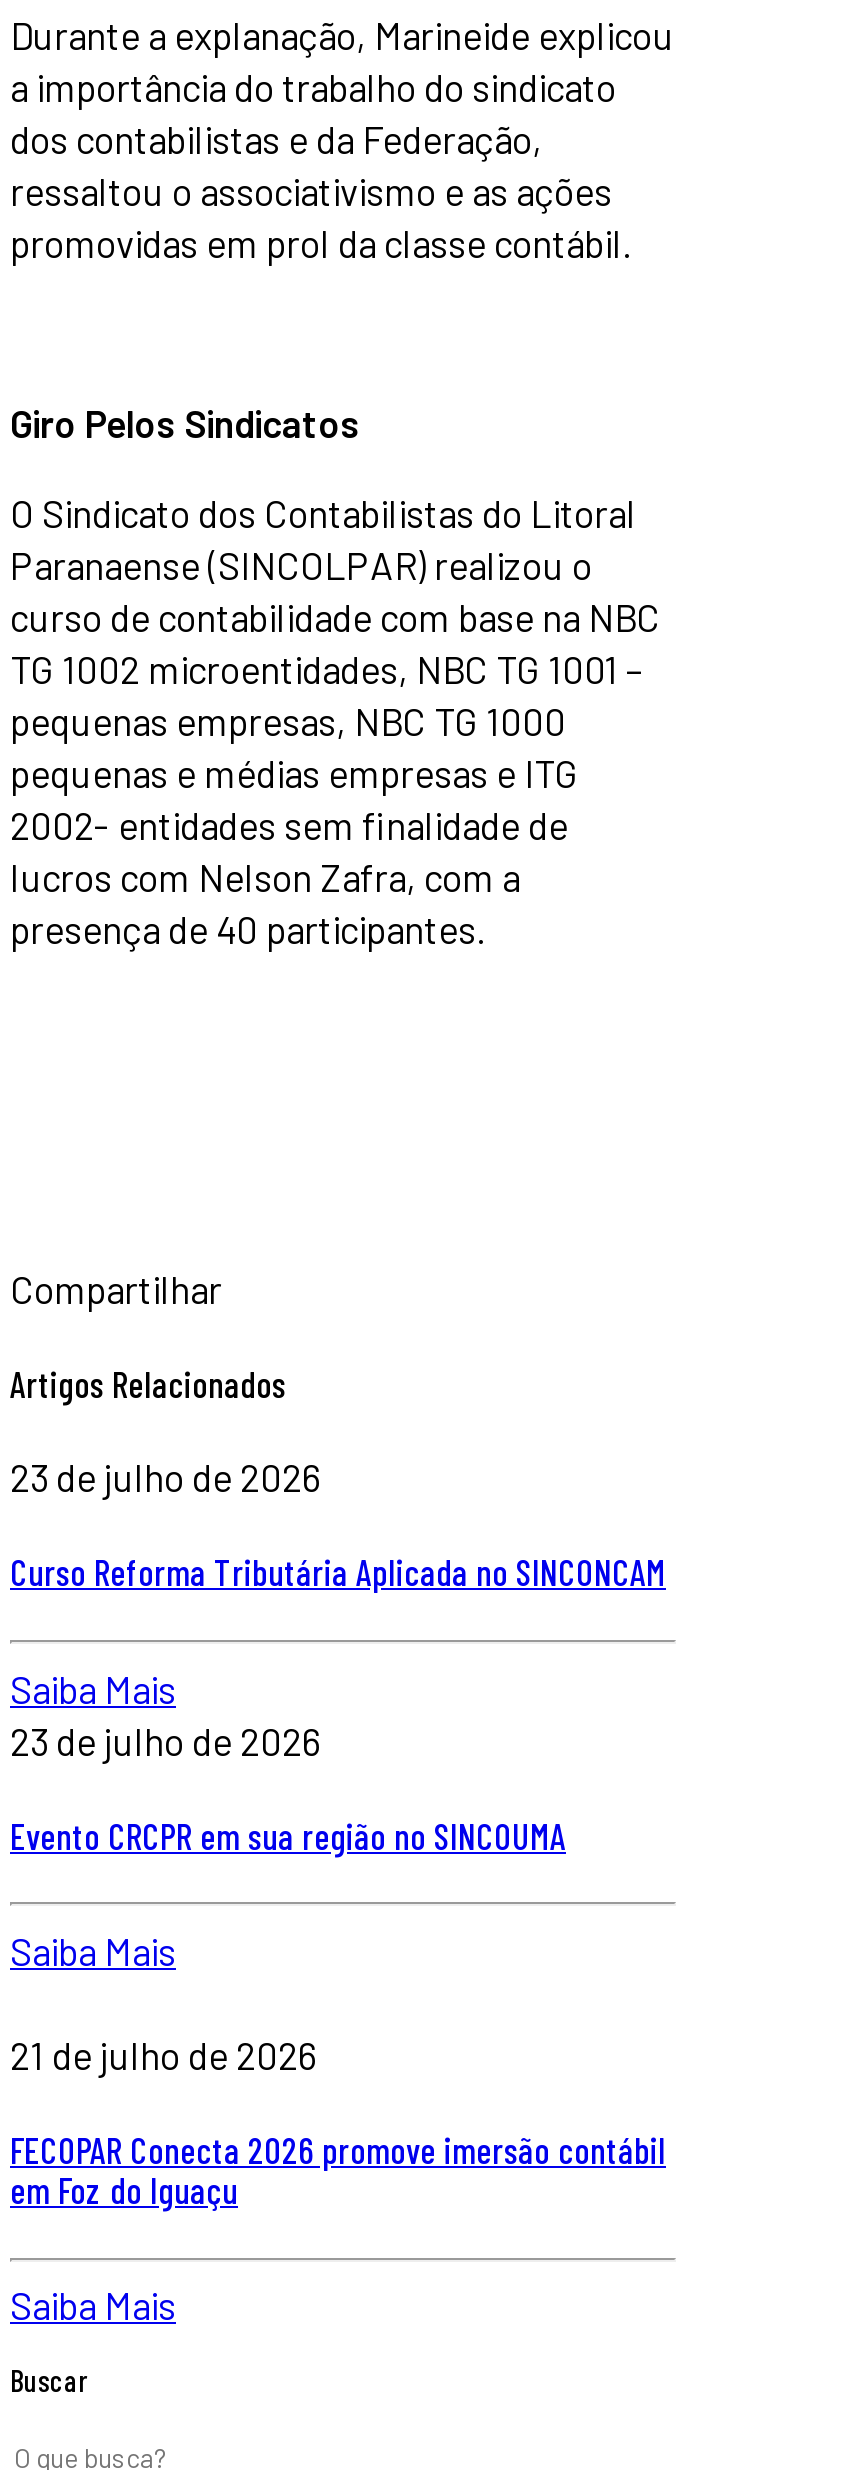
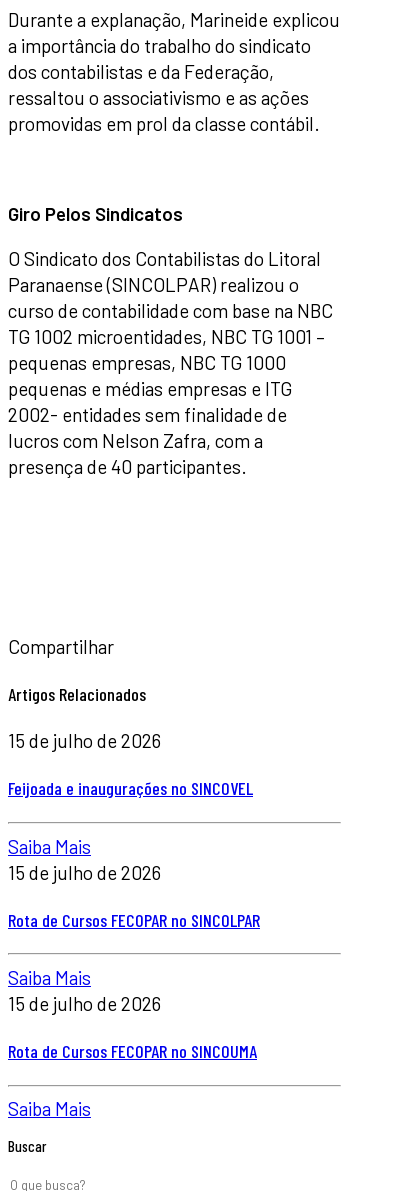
- 23 de julho de 2026
+ 15 de julho de 2026

- Curso Reforma Tributária Aplicada no SINCONCAM
+ Feijoada e inaugurações no SINCOVEL

- 23 de julho de 2026
+ 15 de julho de 2026

- Evento CRCPR em sua região no SINCOUMA
+ Rota de Cursos FECOPAR no SINCOLPAR

- 21 de julho de 2026
+ 15 de julho de 2026

- FECOPAR Conecta 2026 promove imersão contábil
- em Foz do Iguaçu
+ Rota de Cursos FECOPAR no SINCOUMA
